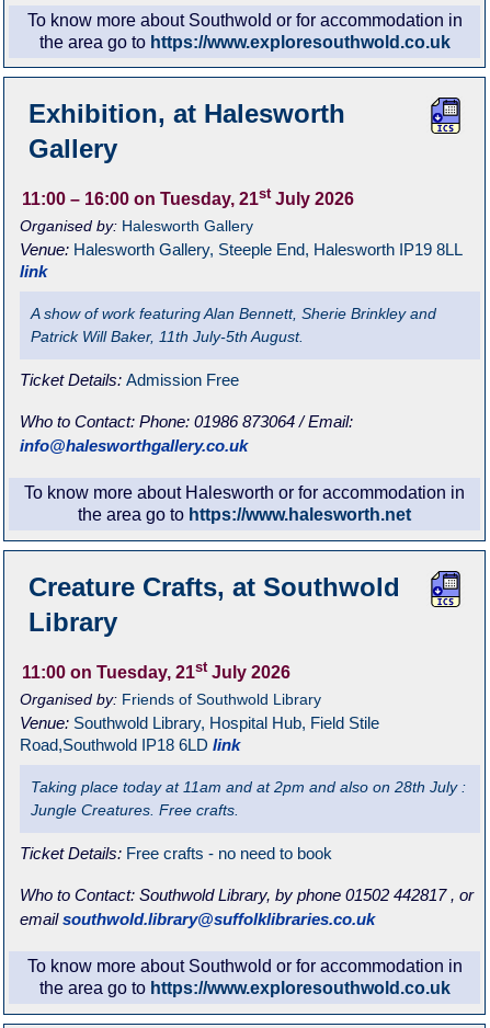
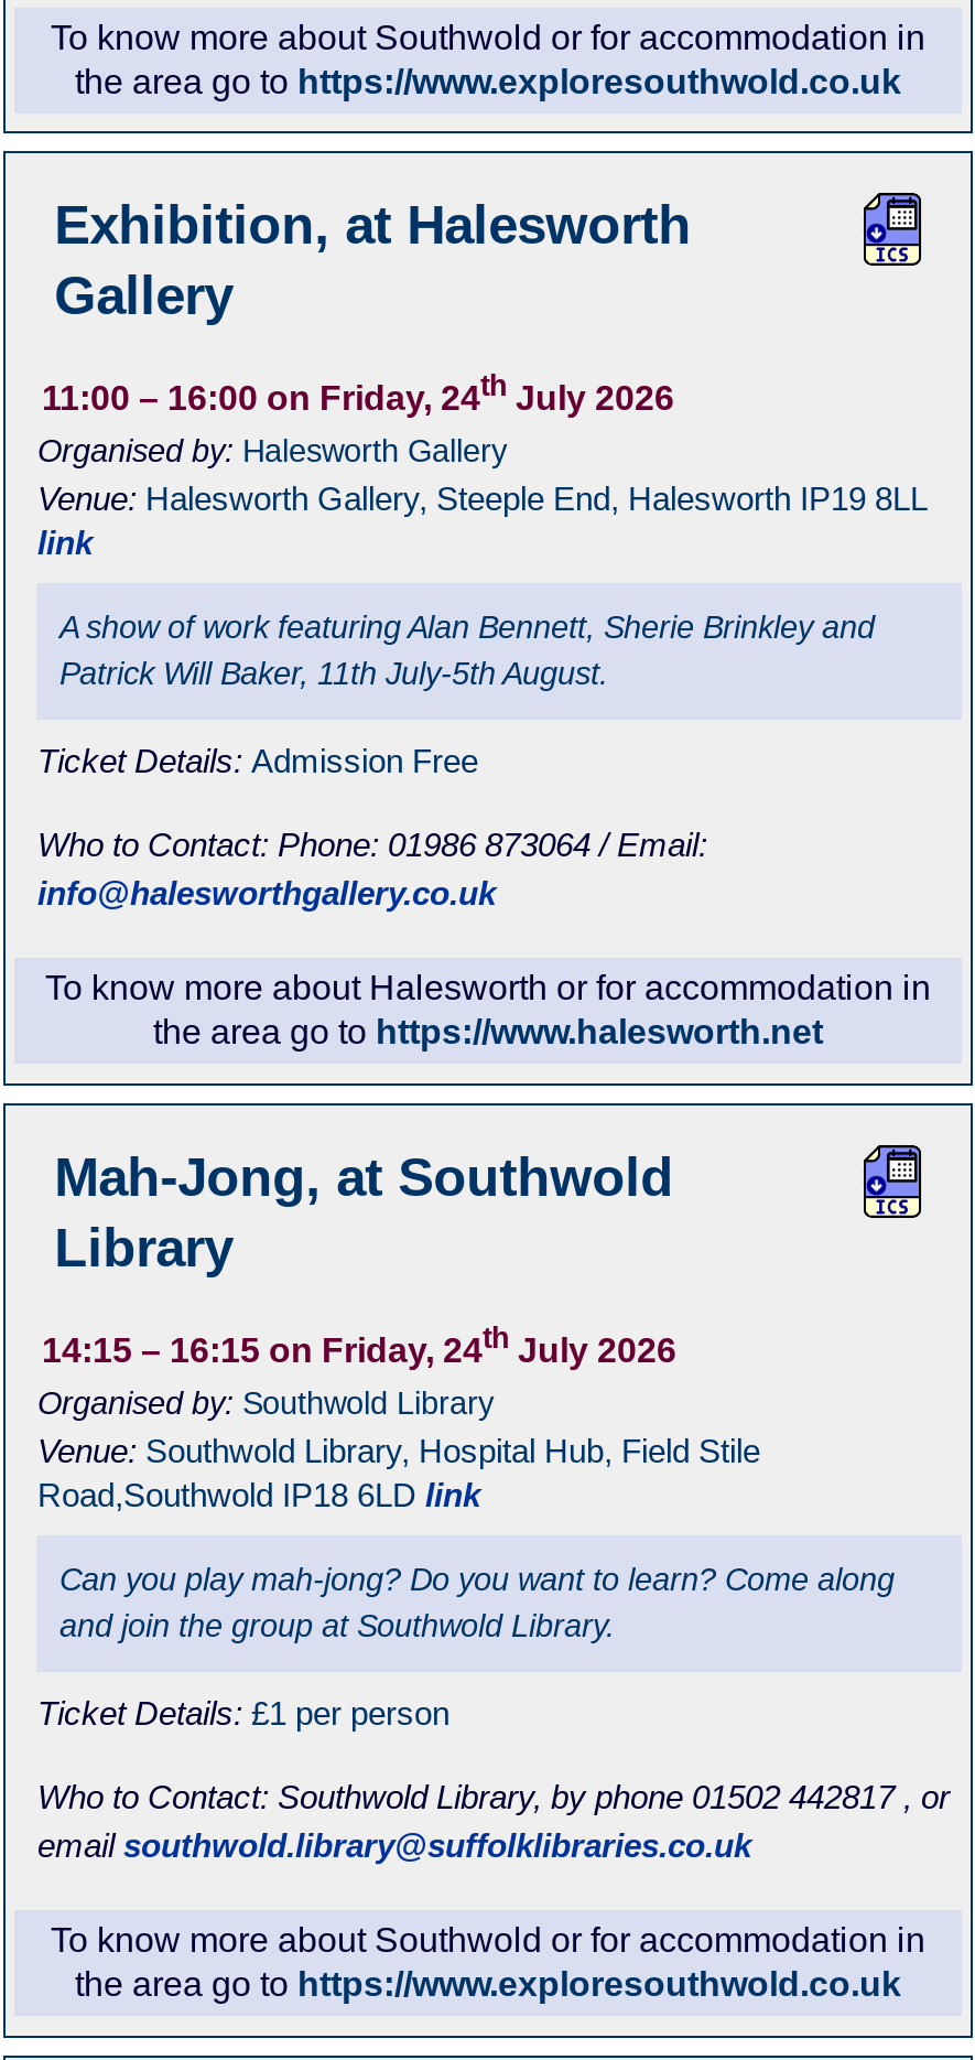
- 11:00 – 16:00 on Tuesday, 21st July 2026
+ 11:00 – 16:00 on Friday, 24th July 2026

- Creature Crafts, at Southwold
+ Mah-Jong, at Southwold

- 11:00 on Tuesday, 21st July 2026
- Organised by: Friends of Southwold Library
+ 14:15 – 16:15 on Friday, 24th July 2026
+ Organised by: Southwold Library

- Taking place today at 11am and at 2pm and also on 28th July :
- Jungle Creatures. Free crafts.
+ Can you play mah-jong? Do you want to learn? Come along
+ and join the group at Southwold Library.

- Ticket Details: Free crafts - no need to book
+ Ticket Details: £1 per person
